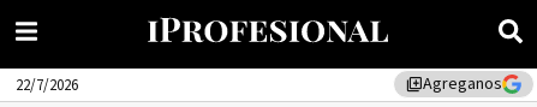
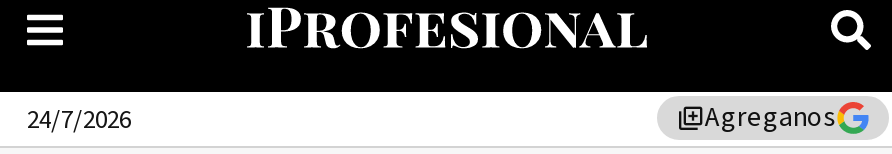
- 22/7/2026
+ 24/7/2026
